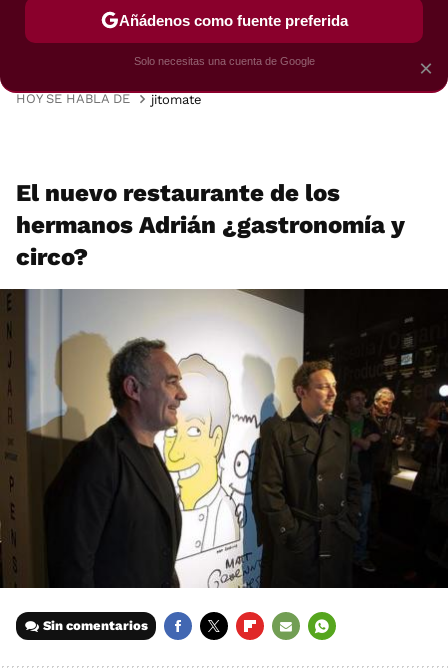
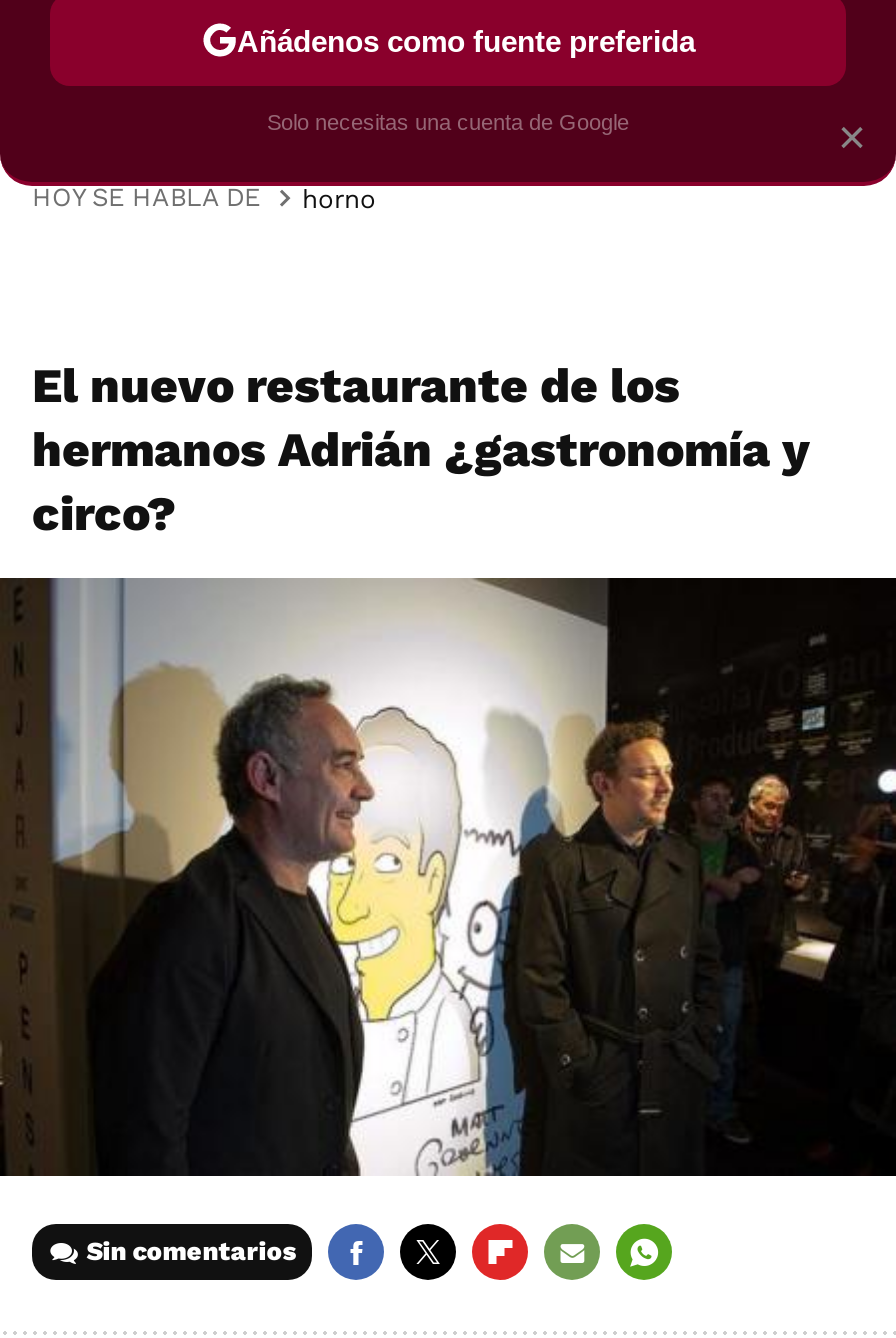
- jitomate
+ horno
